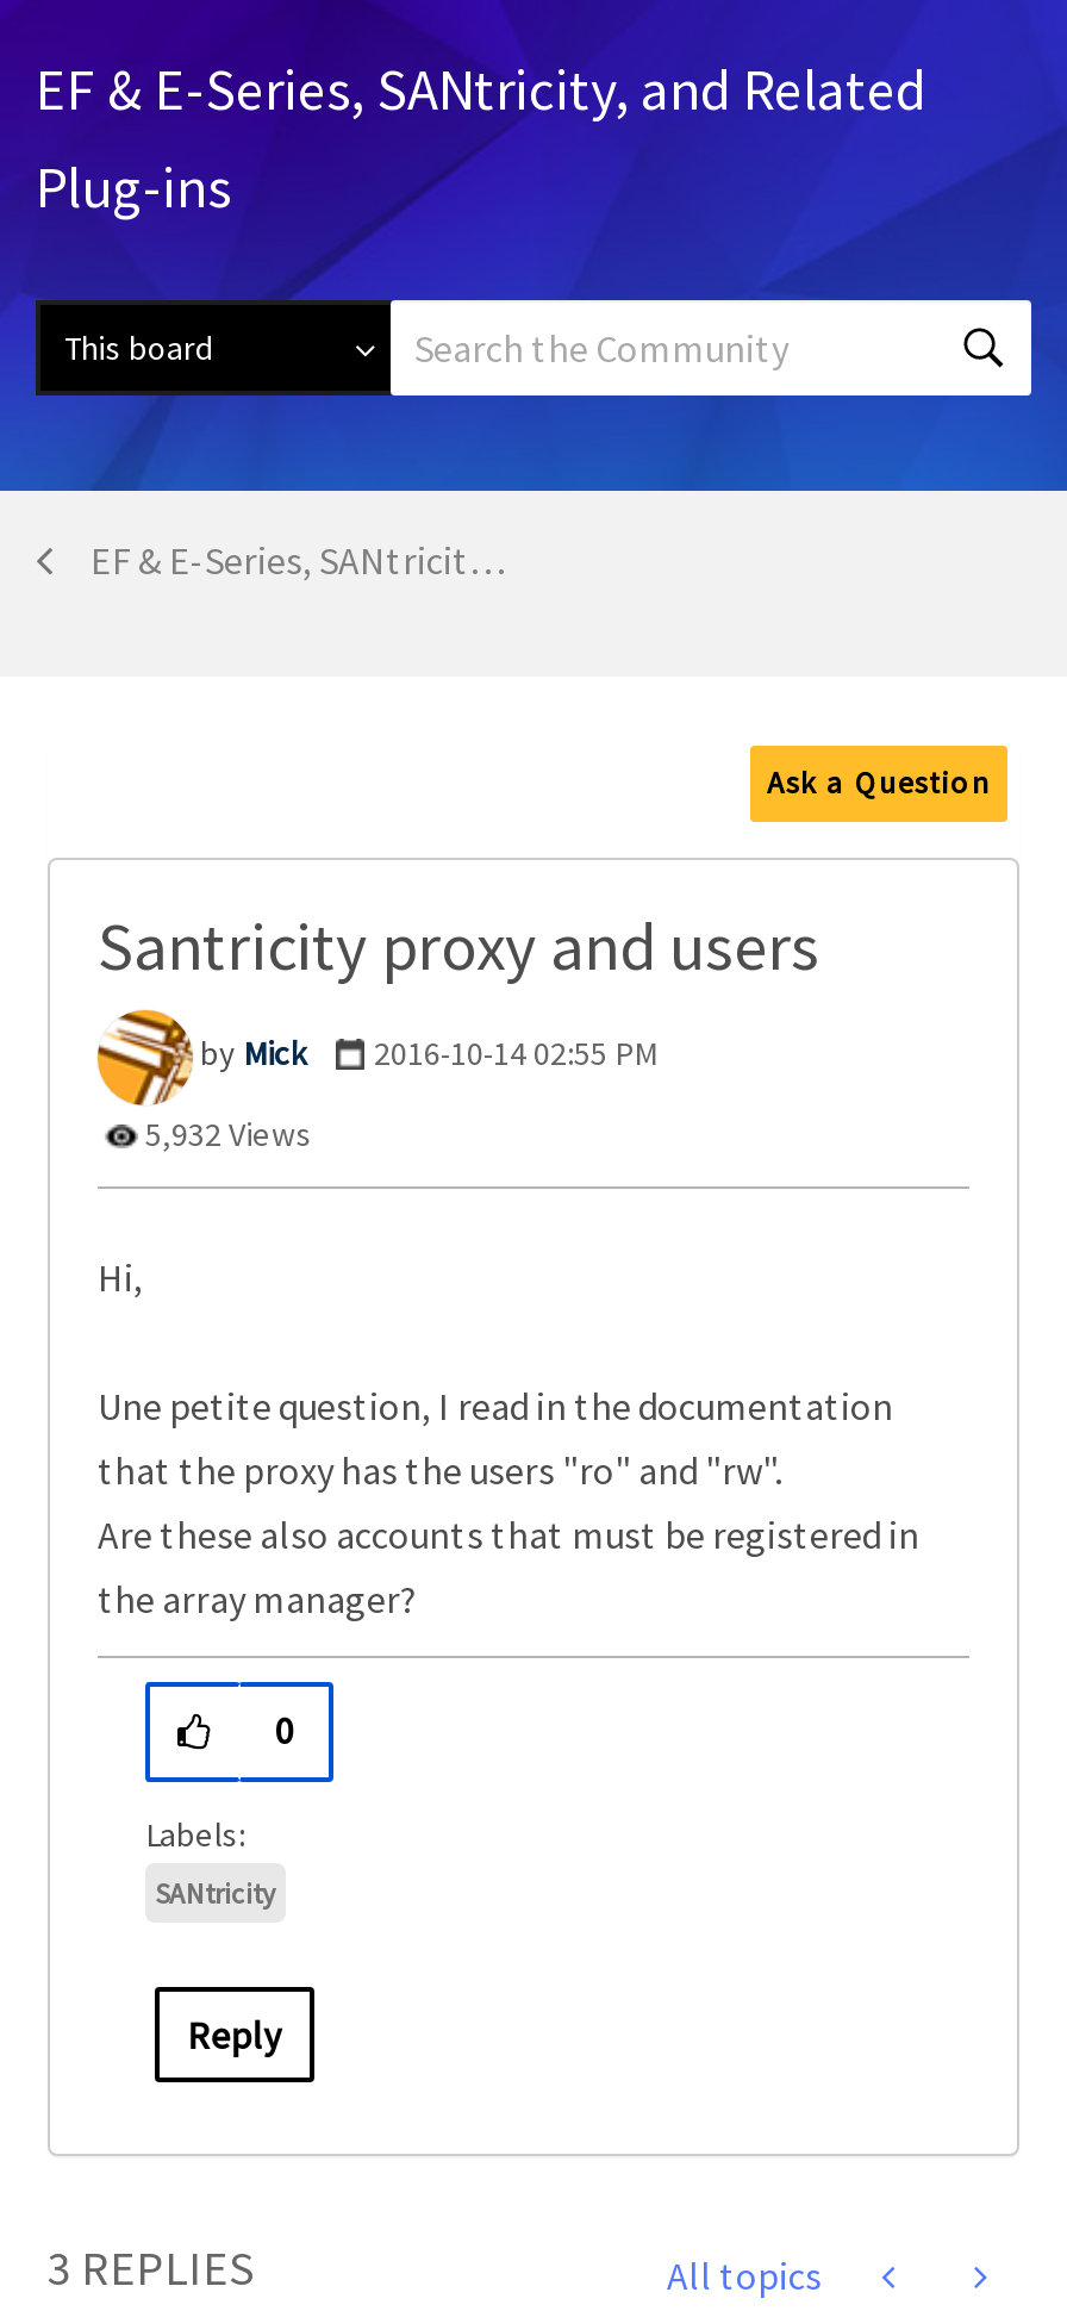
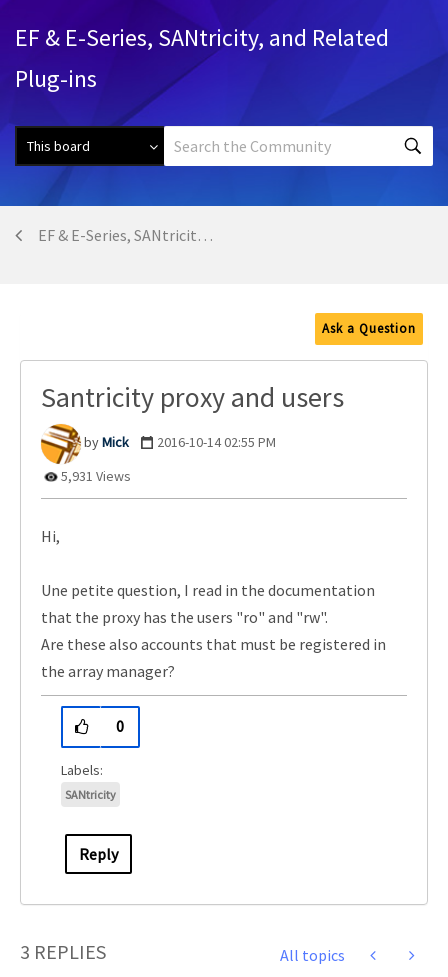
- 5,932 Views
+ 5,931 Views
